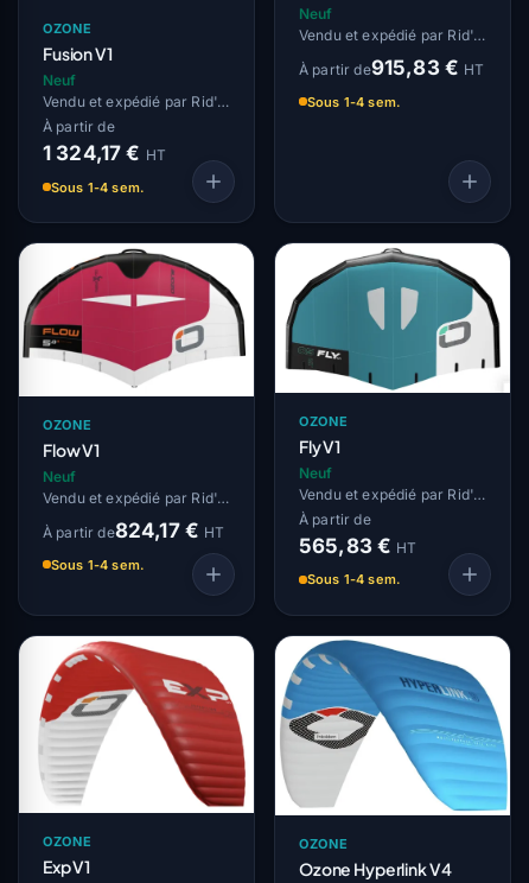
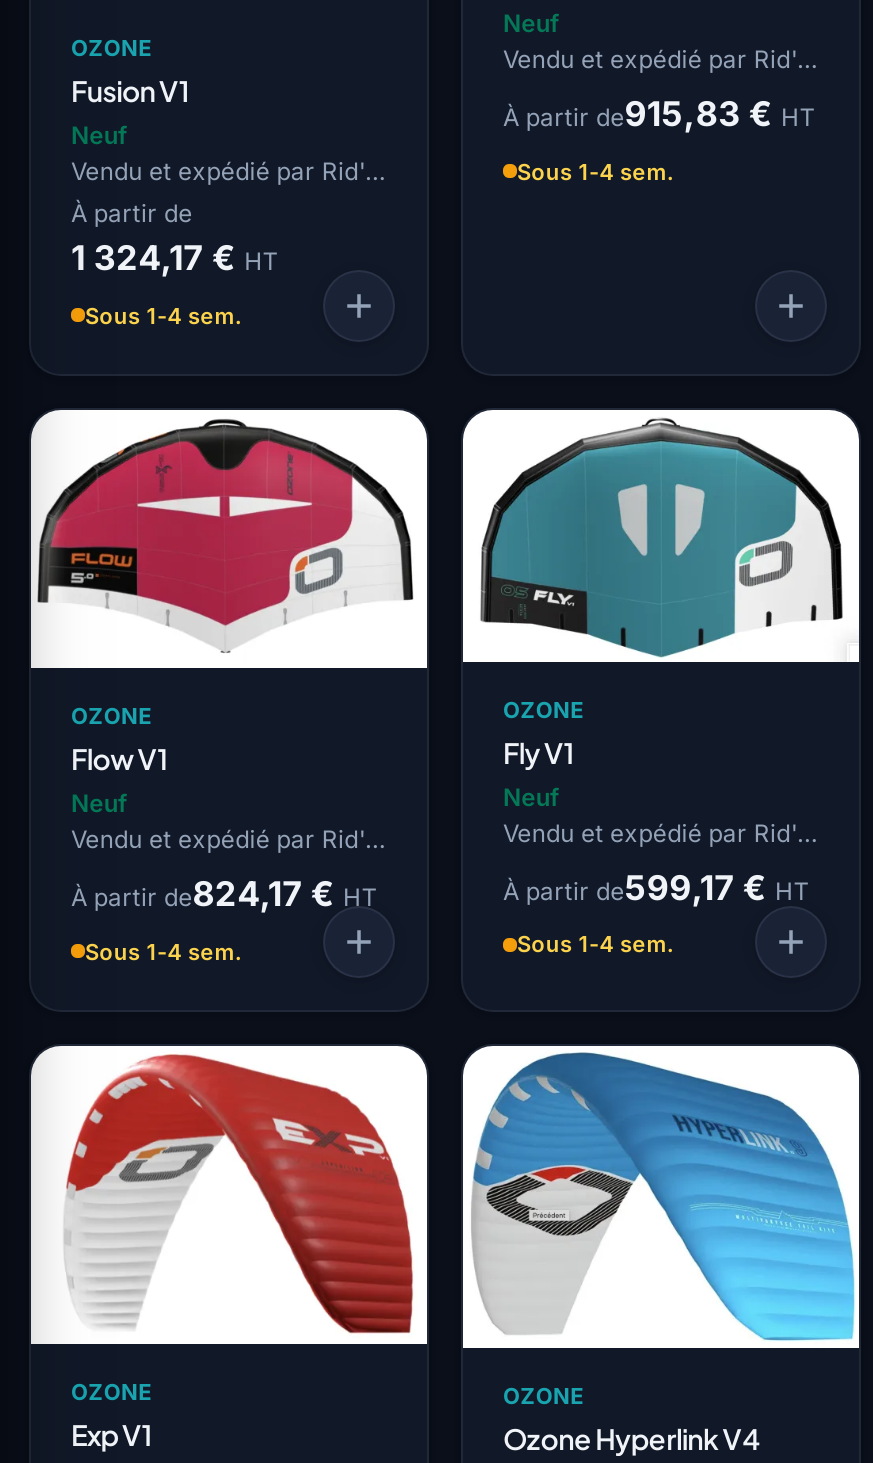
- À partir de
- 565,83 € HT
+ À partir de599,17 € HT
